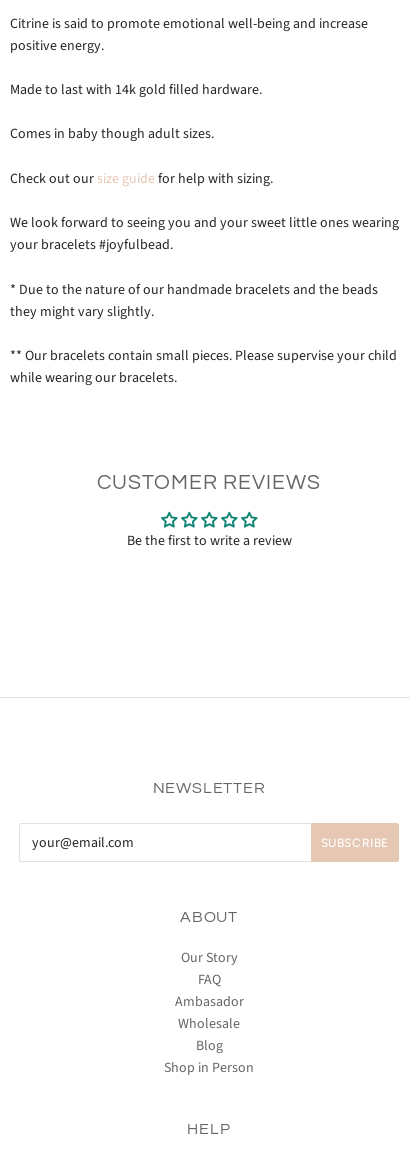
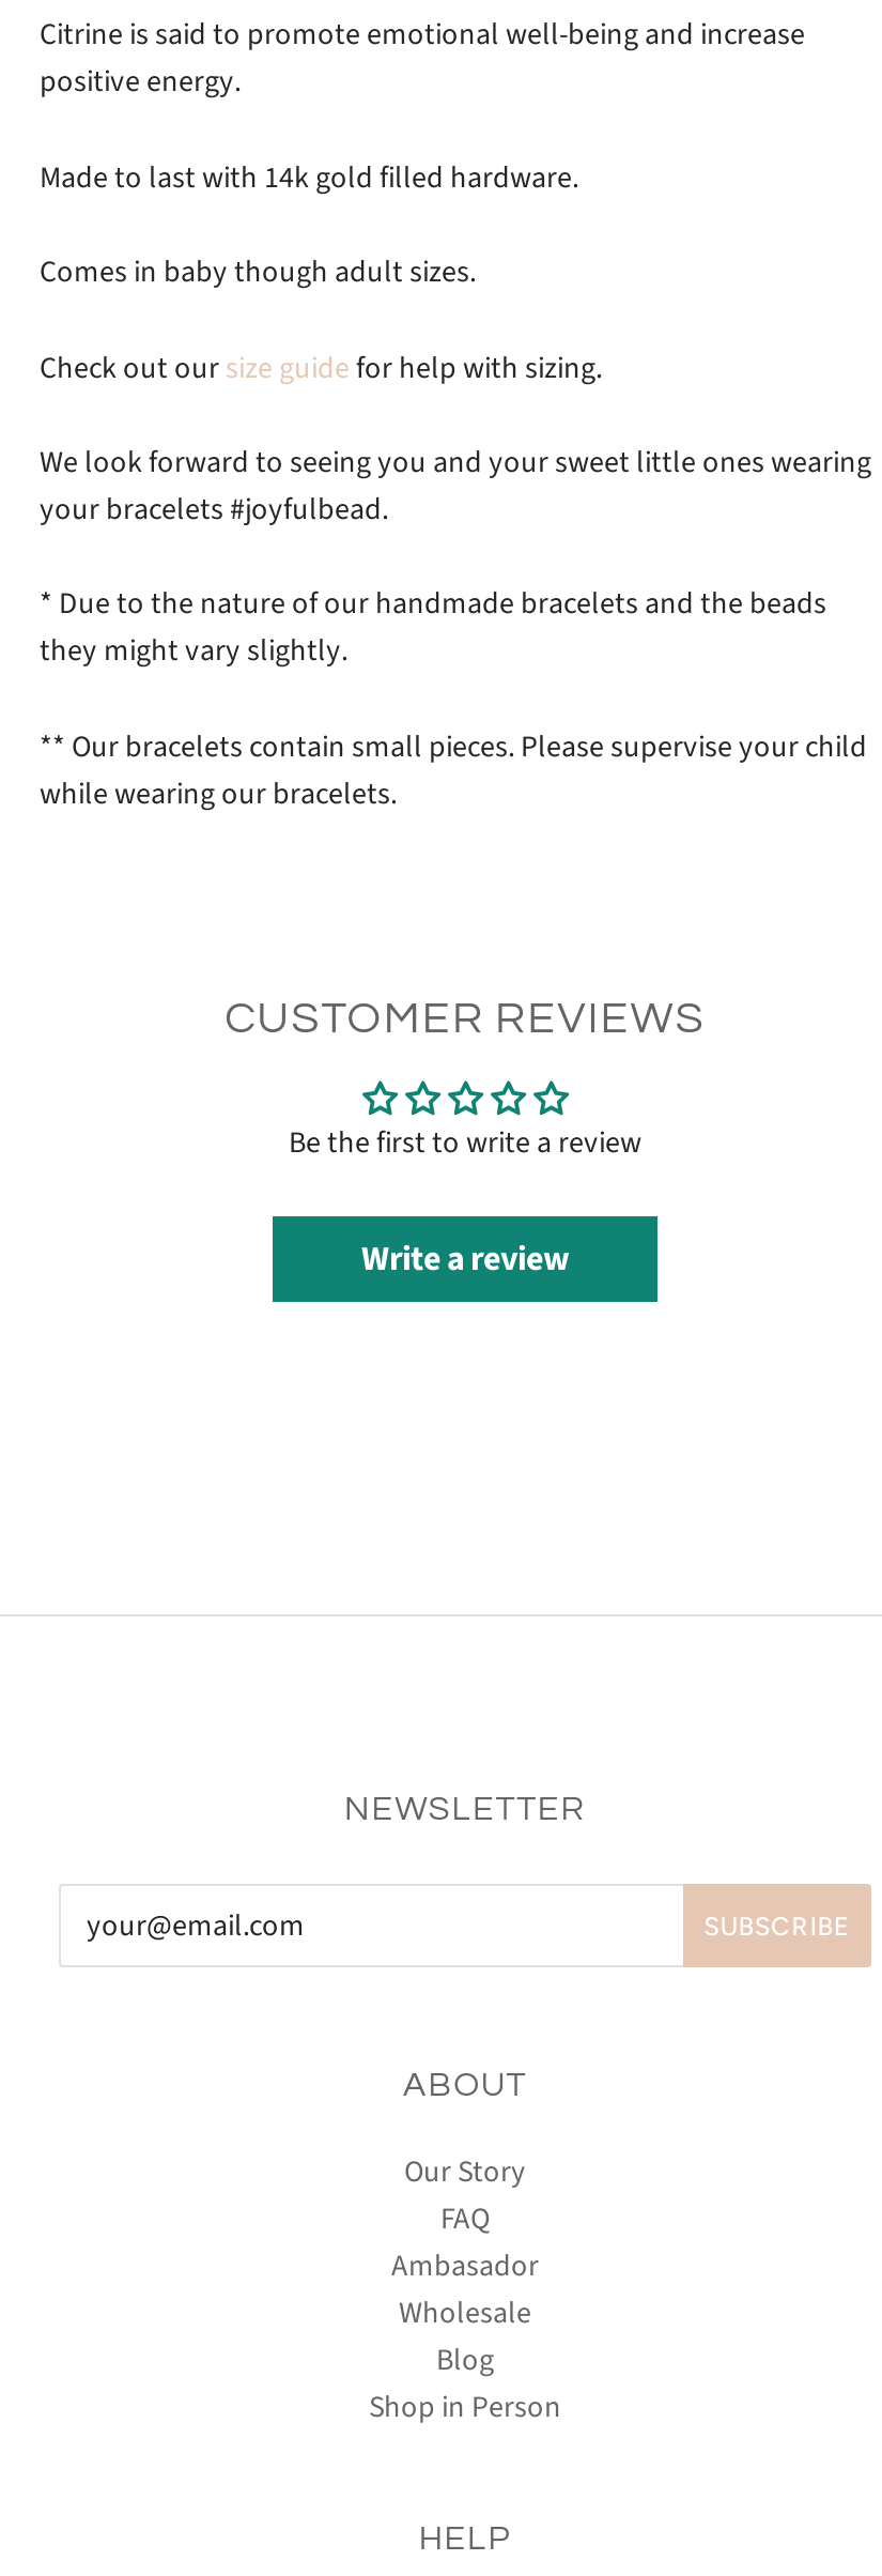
+ Write a review
